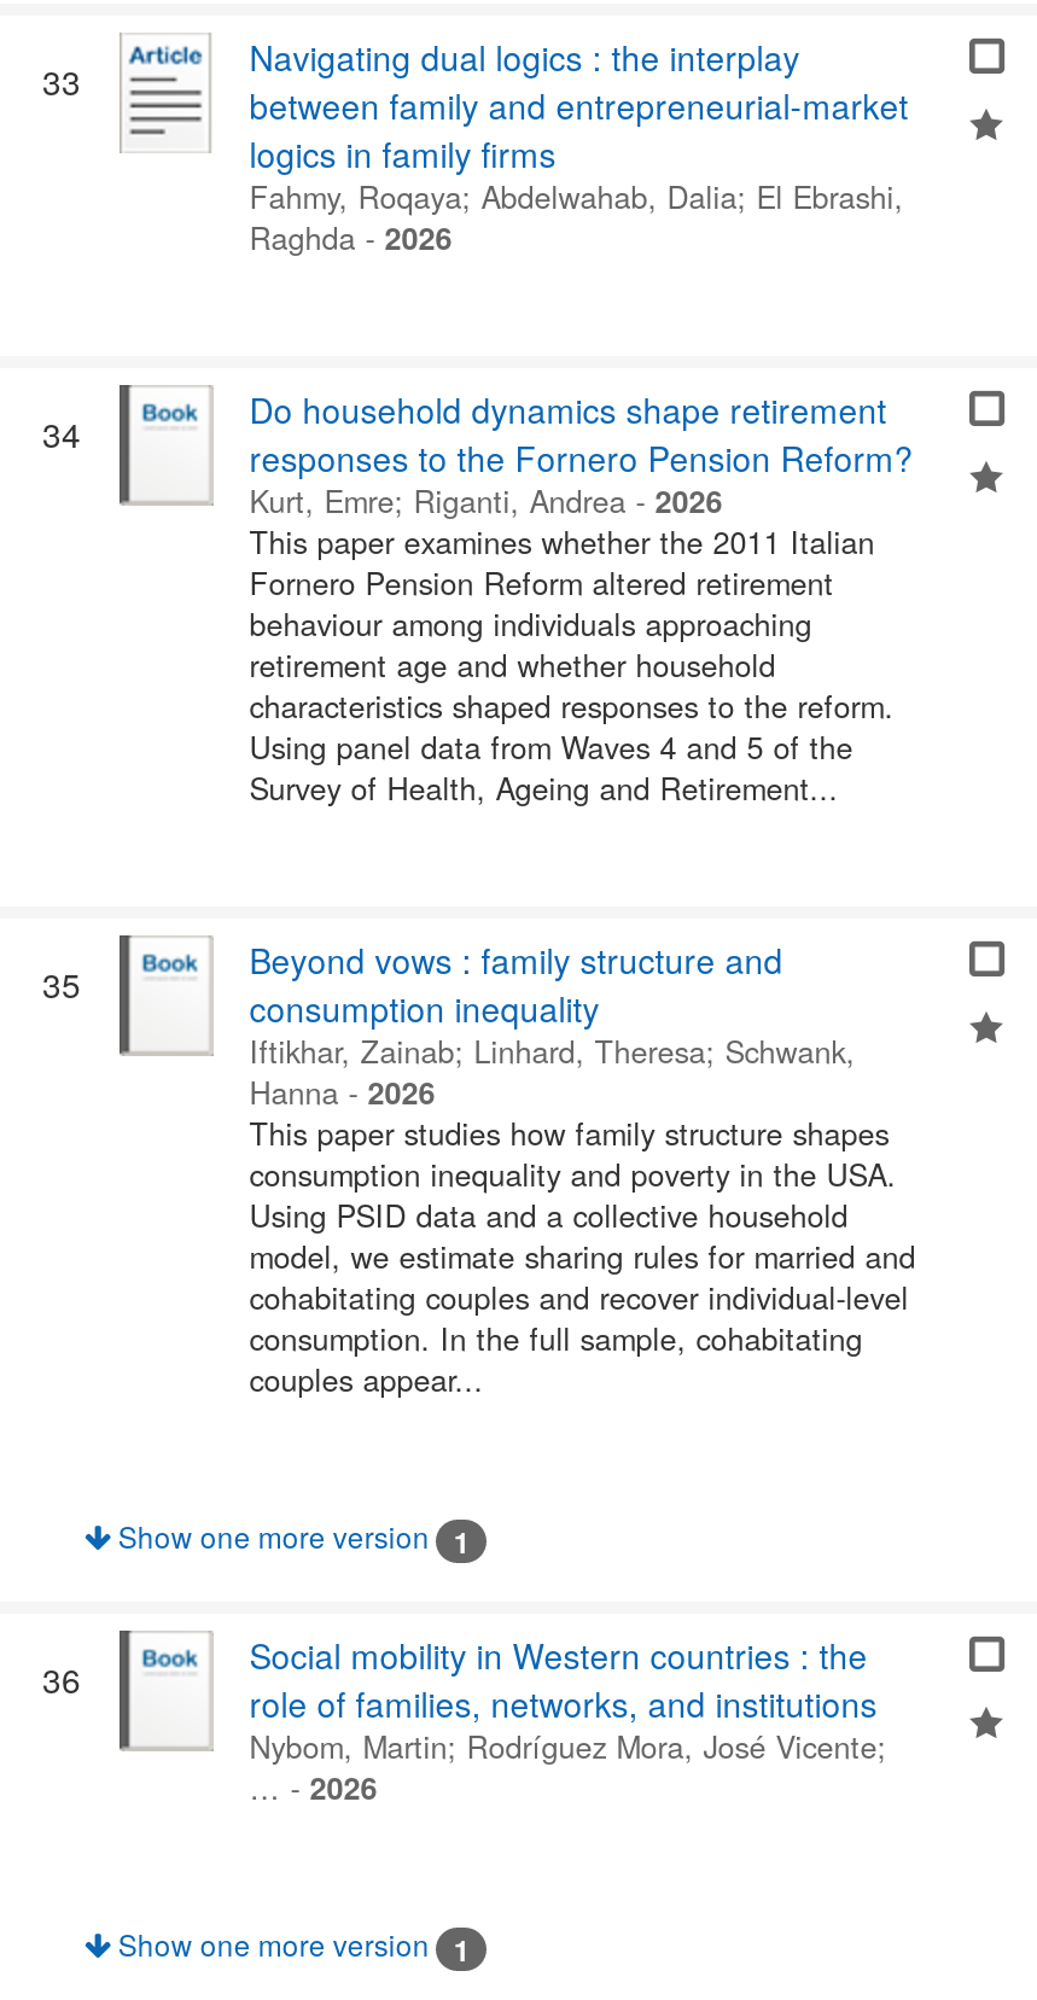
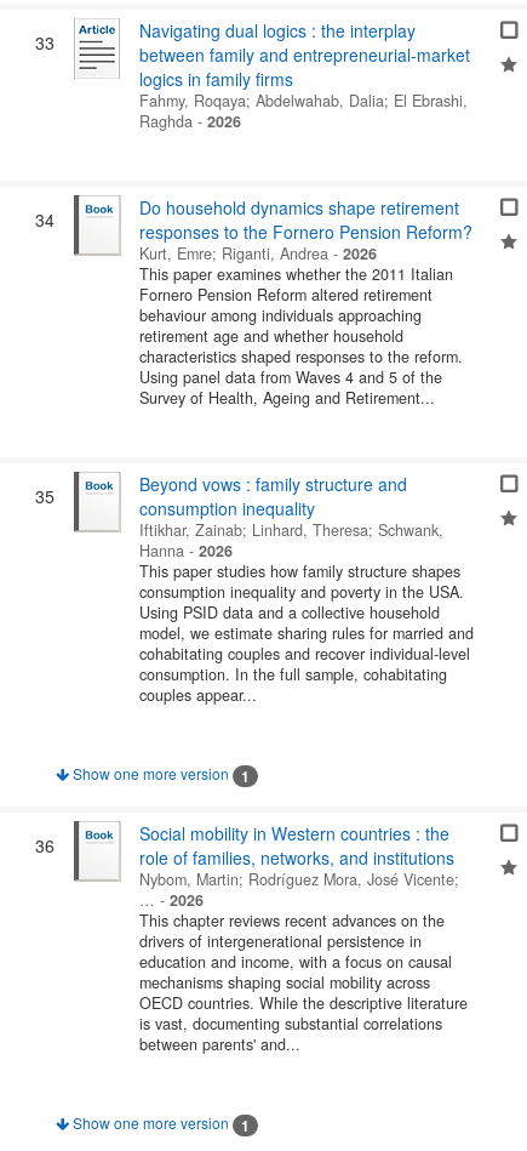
+ This chapter reviews recent advances on the
+ drivers of intergenerational persistence in
+ education and income, with a focus on causal
+ mechanisms shaping social mobility across
+ OECD countries. While the descriptive literature
+ is vast, documenting substantial correlations
+ between parents' and...
